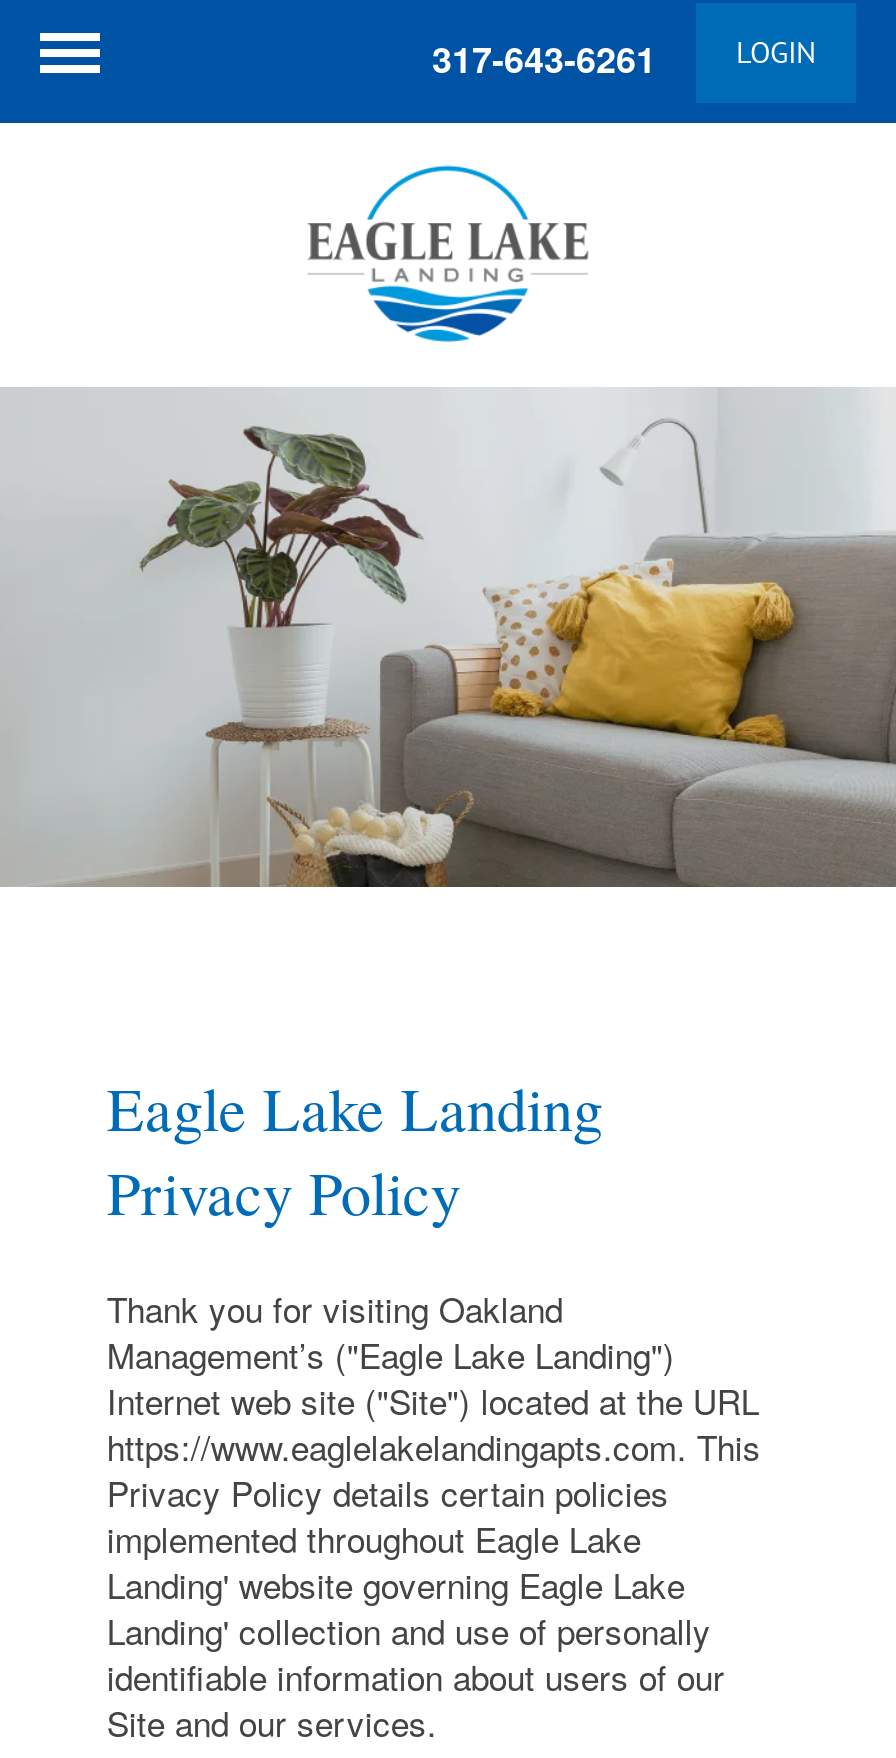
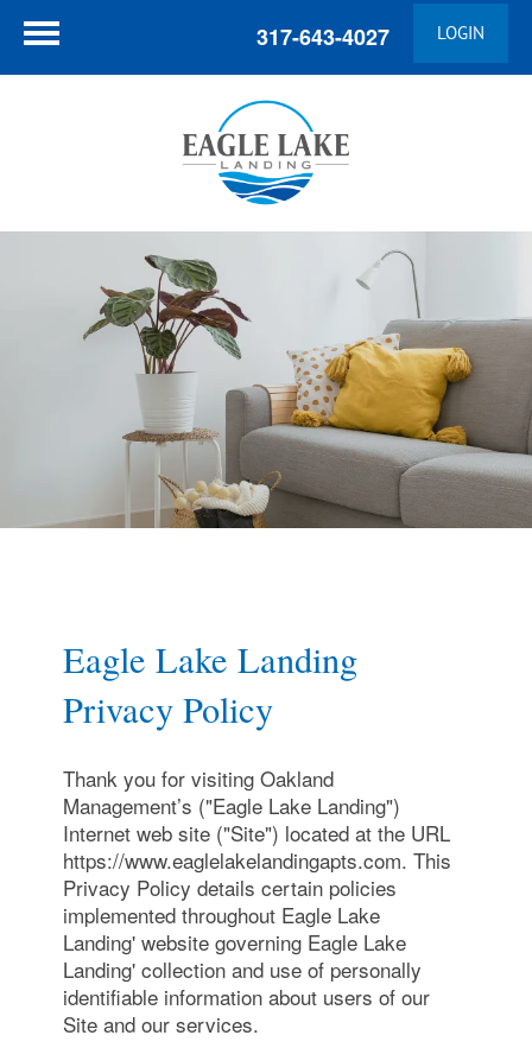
- 317-643-6261
+ 317-643-4027
